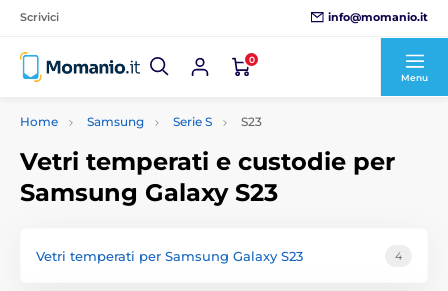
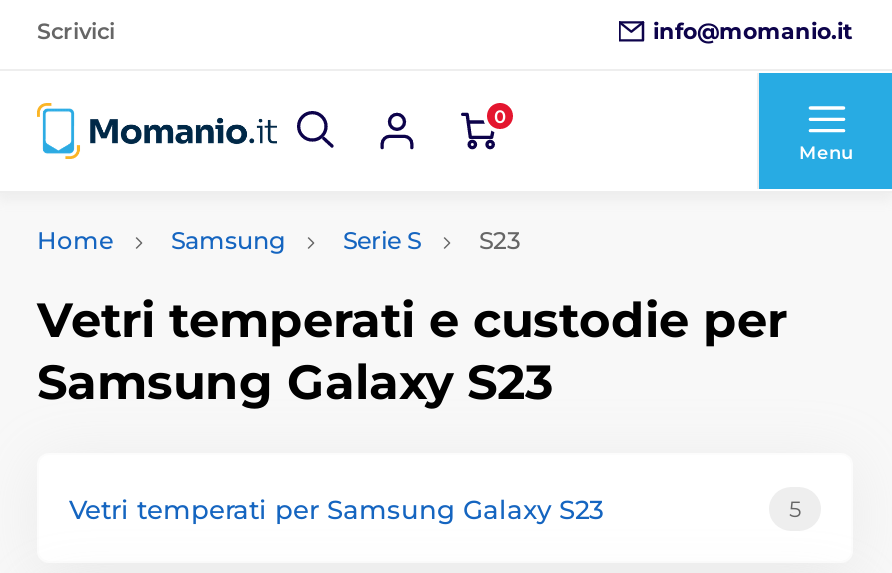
- 4
+ 5
